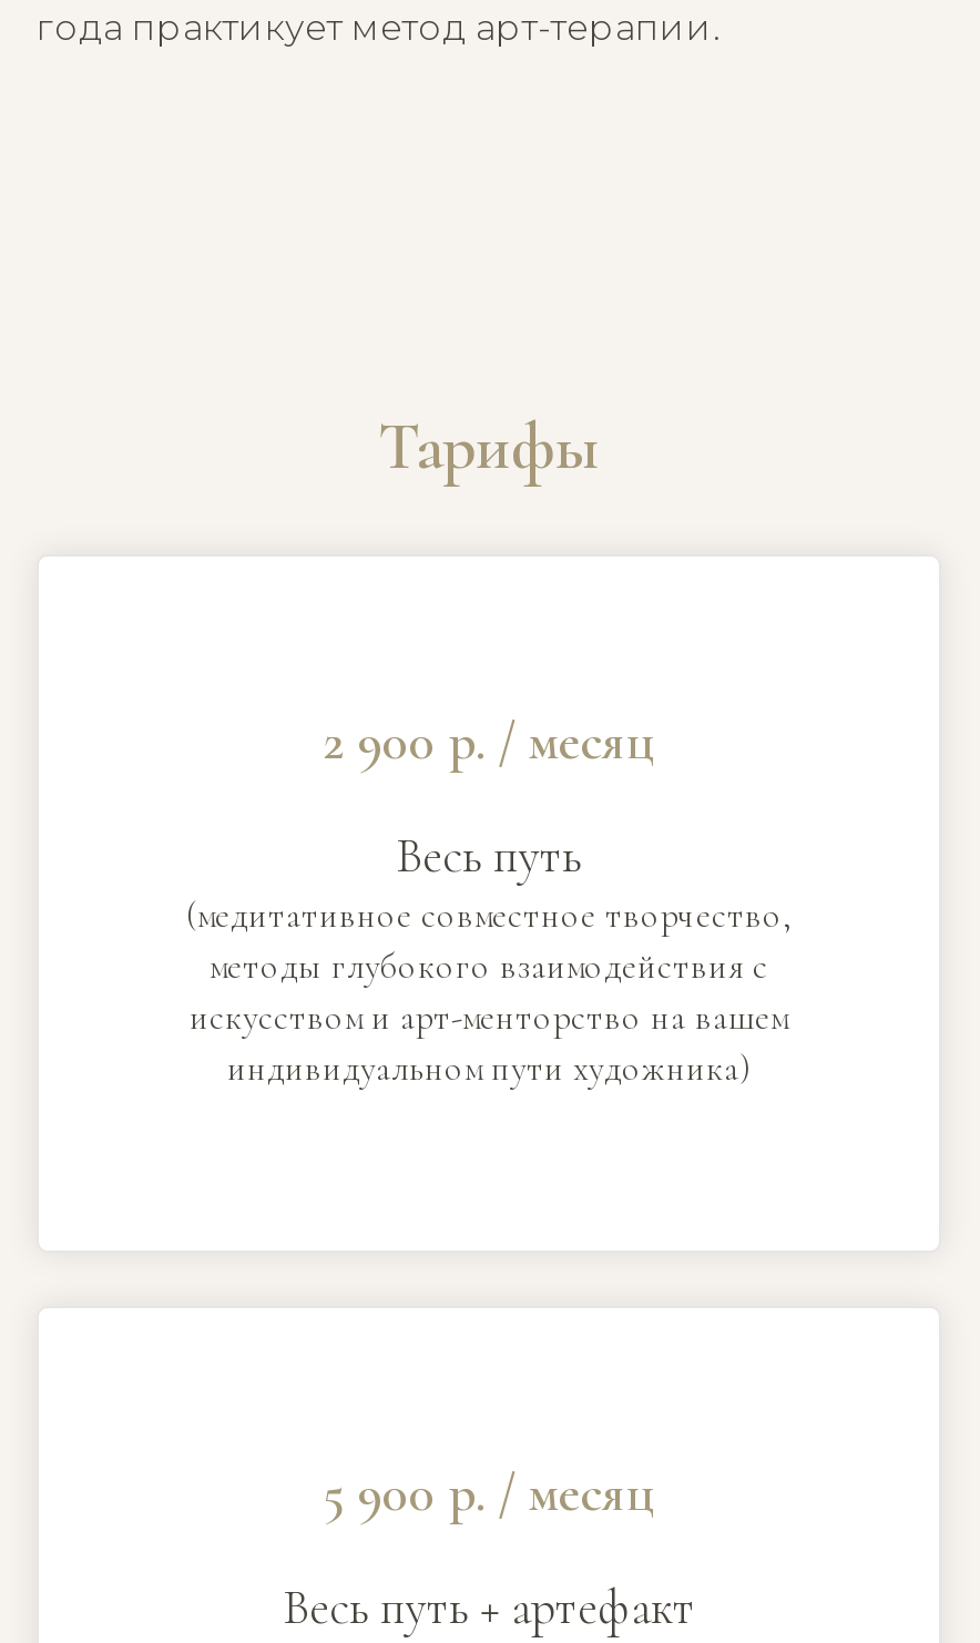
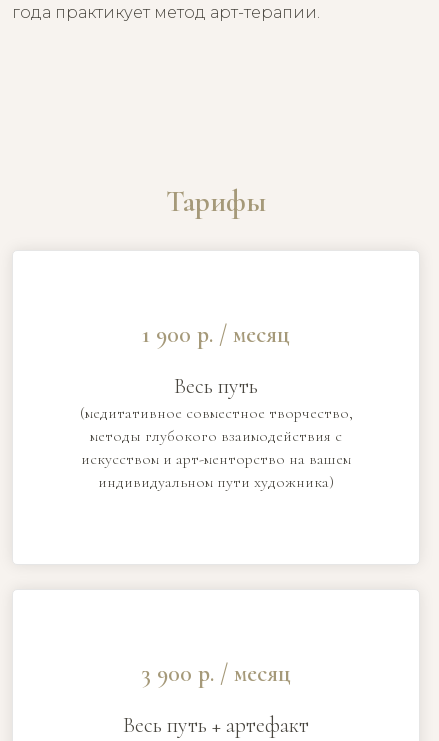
- 2 900 р. / месяц
+ 1 900 р. / месяц

- 5 900 р. / месяц
+ 3 900 р. / месяц
